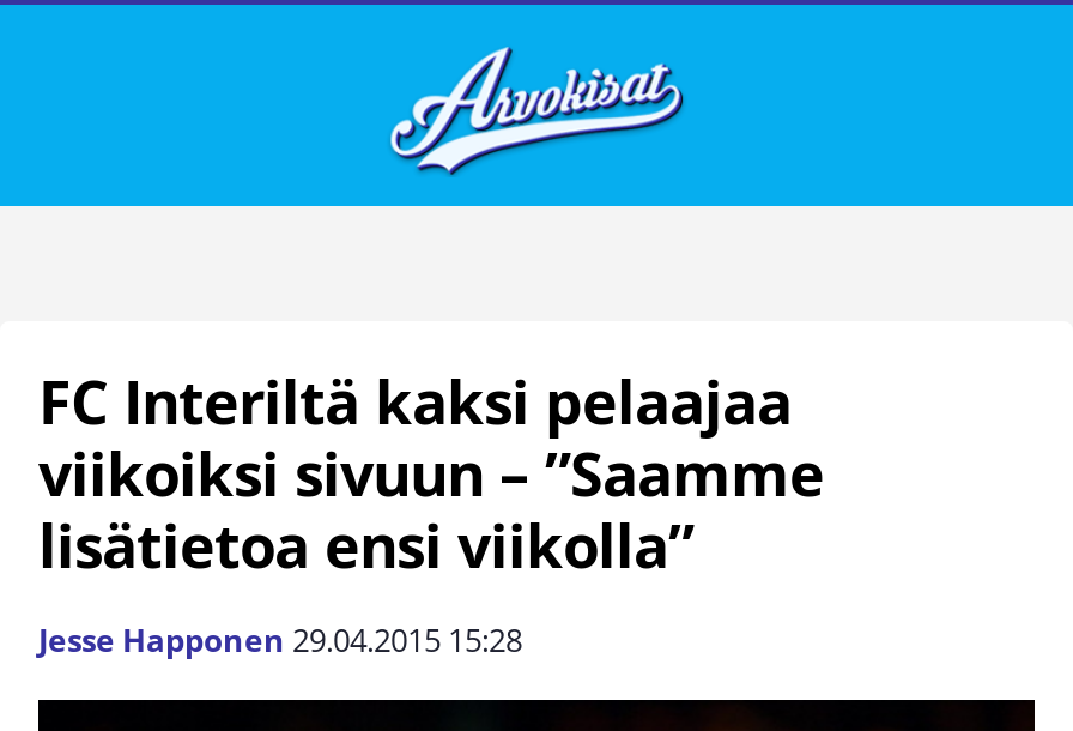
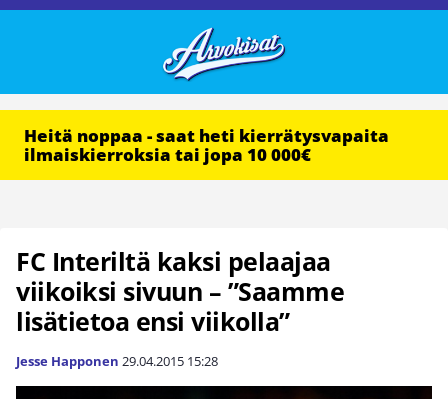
+ Heitä noppaa - saat heti kierrätysvapaita
+ ilmaiskierroksia tai jopa 10 000€
